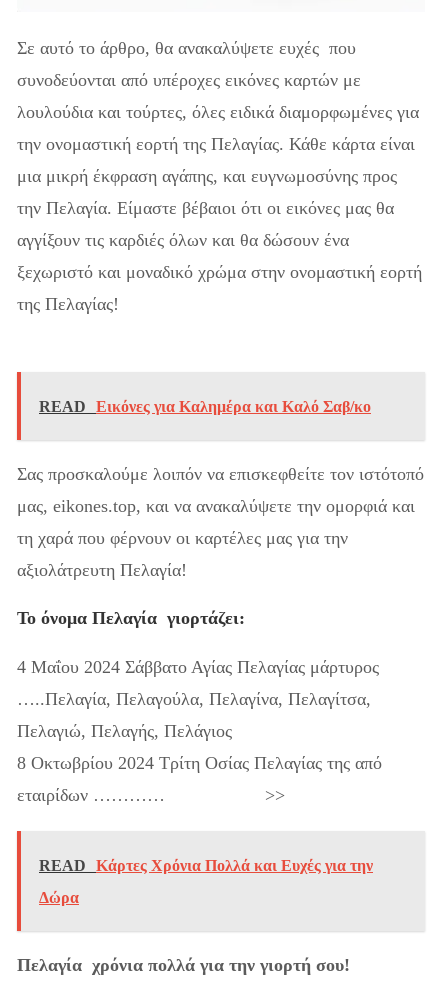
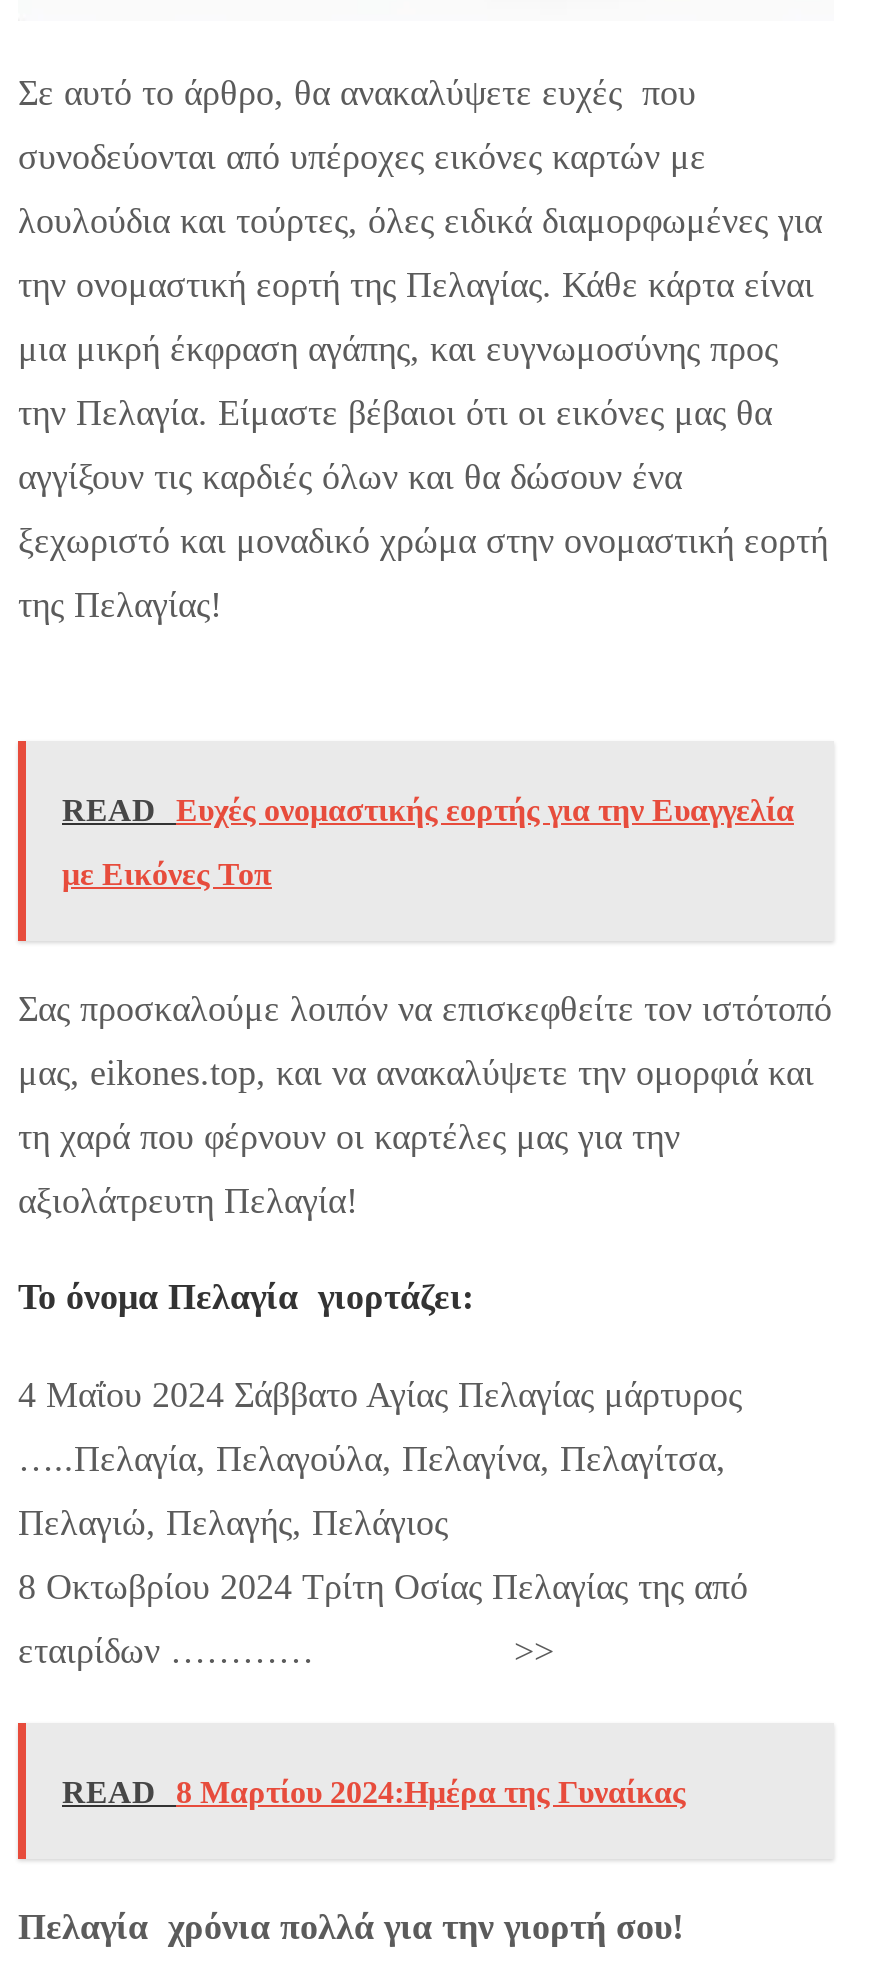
- READ Εικόνες για Καλημέρα και Καλό Σαβ/κο
+ READ Ευχές ονομαστικής εορτής για την Ευαγγελία
+ με Εικόνες Τοπ

moved down: Σας προσκαλούμε λοιπόν να επισκεφθείτε τον ιστότοπό | μας, eikones.top, και να ανακαλύψετε την ομορφιά και | τη χαρά που φέρνουν οι καρτέλες μας για την | ... | 8 Οκτωβρίου 2024 Τρίτη Οσίας Πελαγίας της από | εταιρίδων ………… >>

- READ Κάρτες Χρόνια Πολλά και Ευχές για την
- Δώρα
+ READ 8 Μαρτίου 2024:Ημέρα της Γυναίκας
